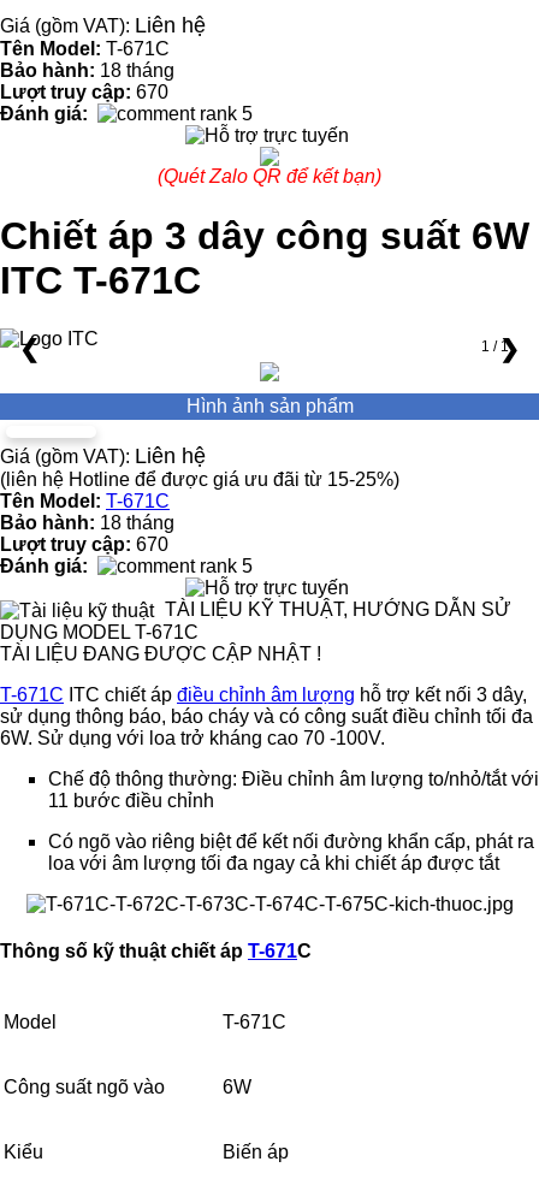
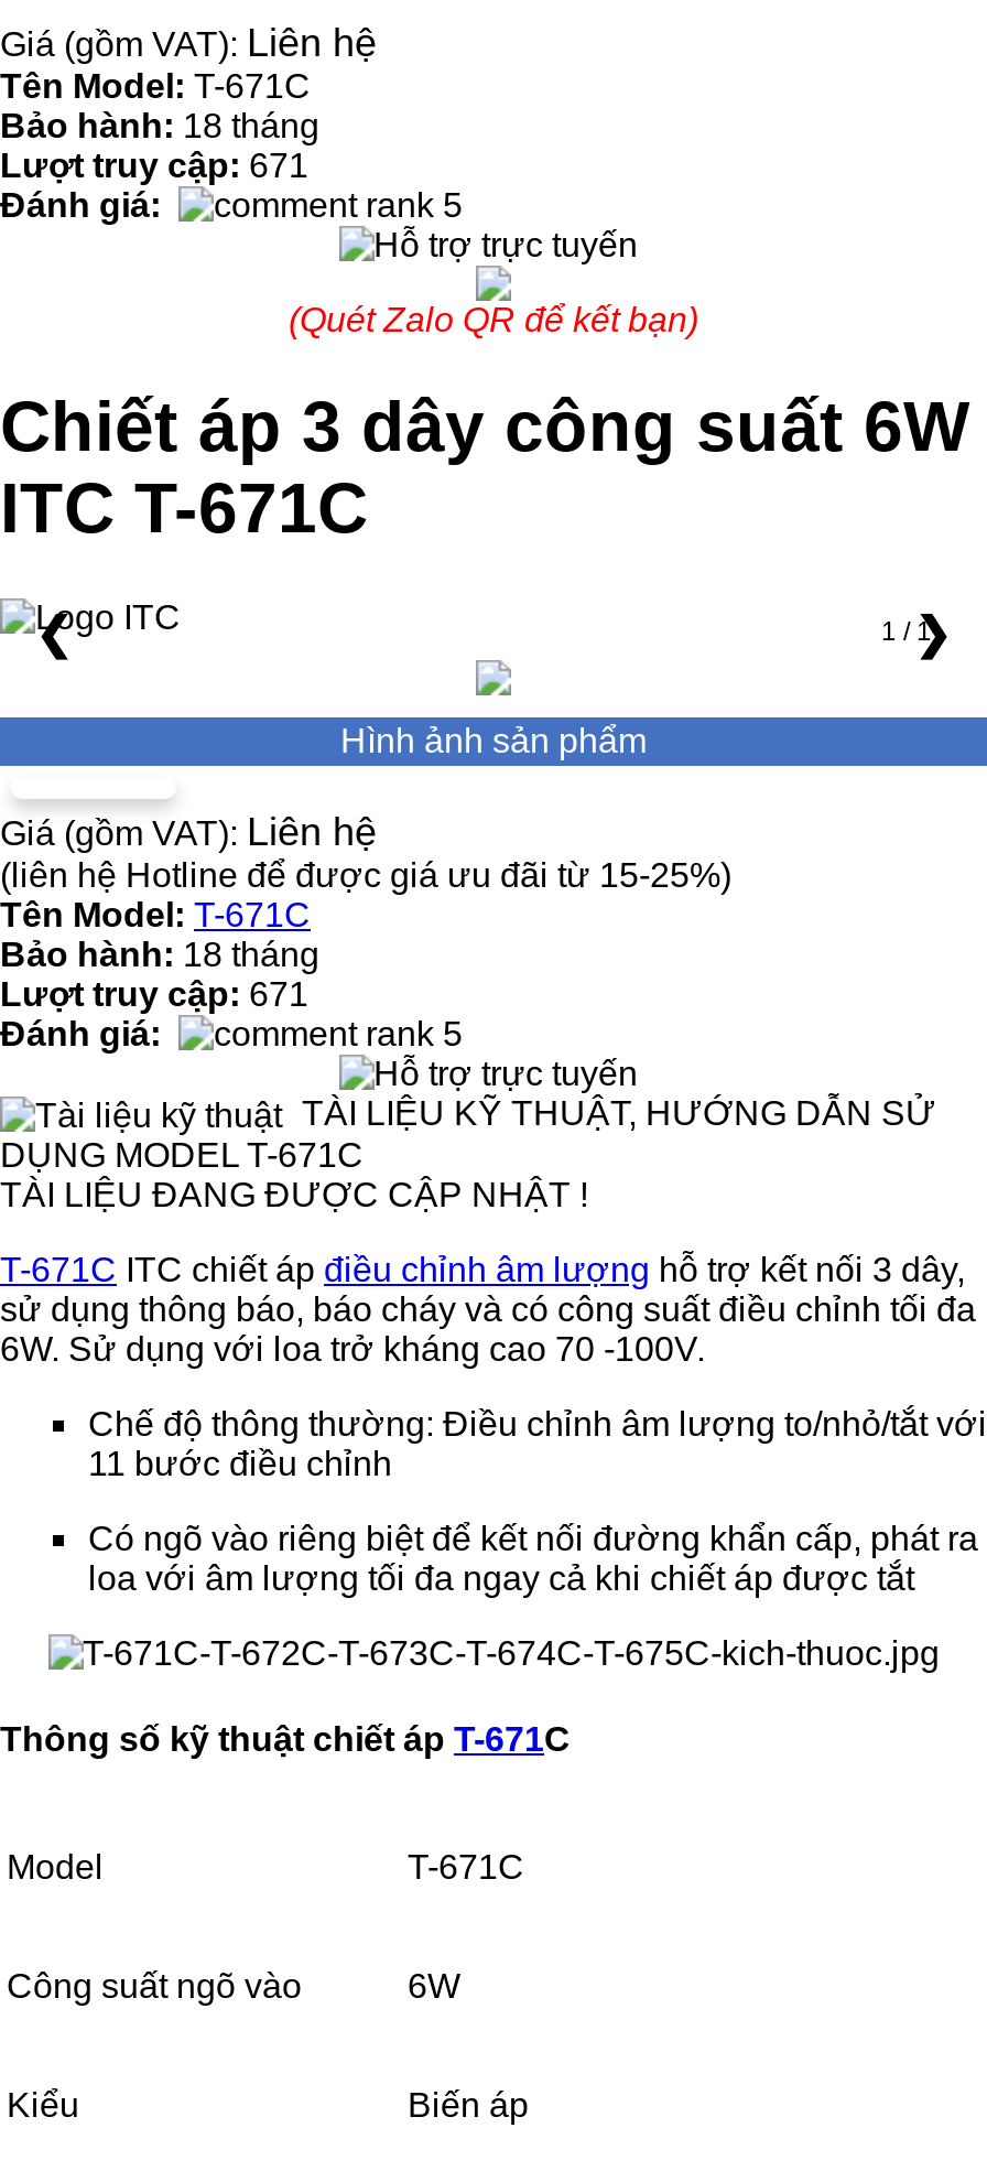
- Lượt truy cập: 670
+ Lượt truy cập: 671

- Lượt truy cập: 670
+ Lượt truy cập: 671
